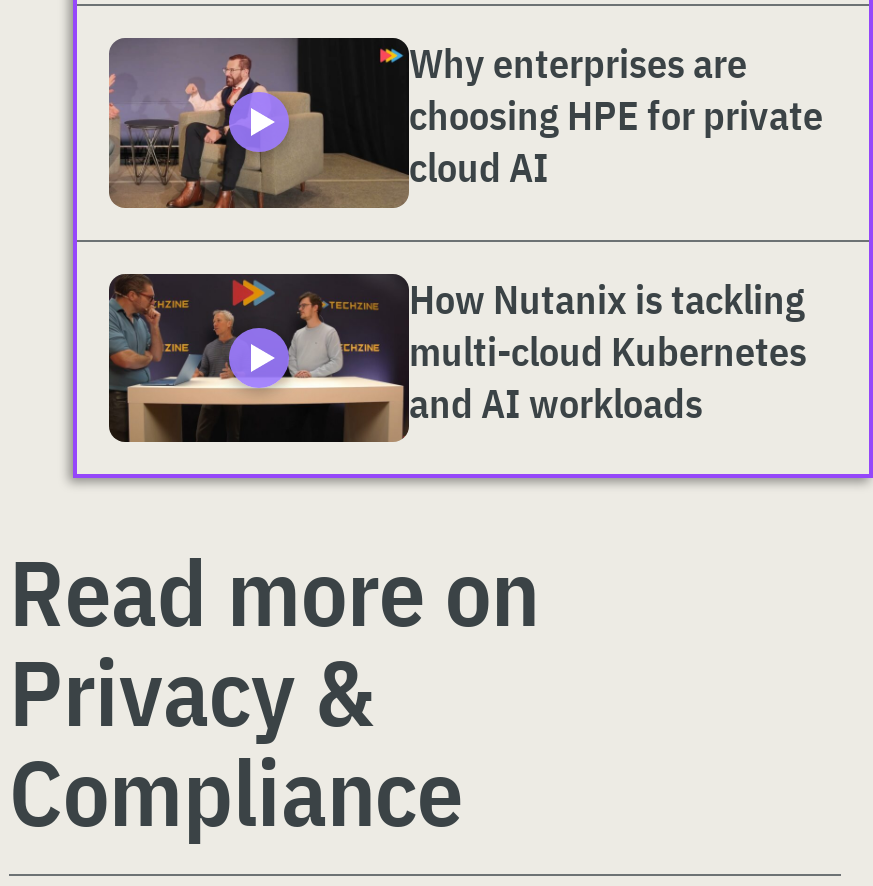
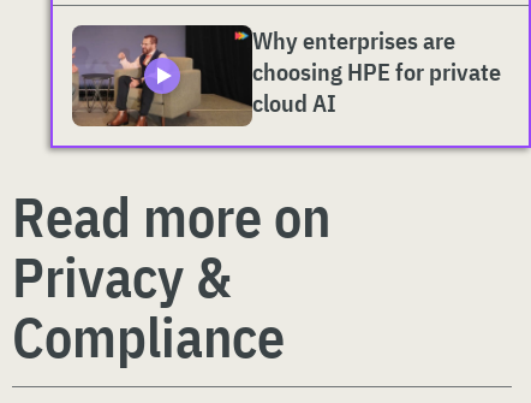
- [image]
- How Nutanix is tackling
- multi-cloud Kubernetes
- and AI workloads
